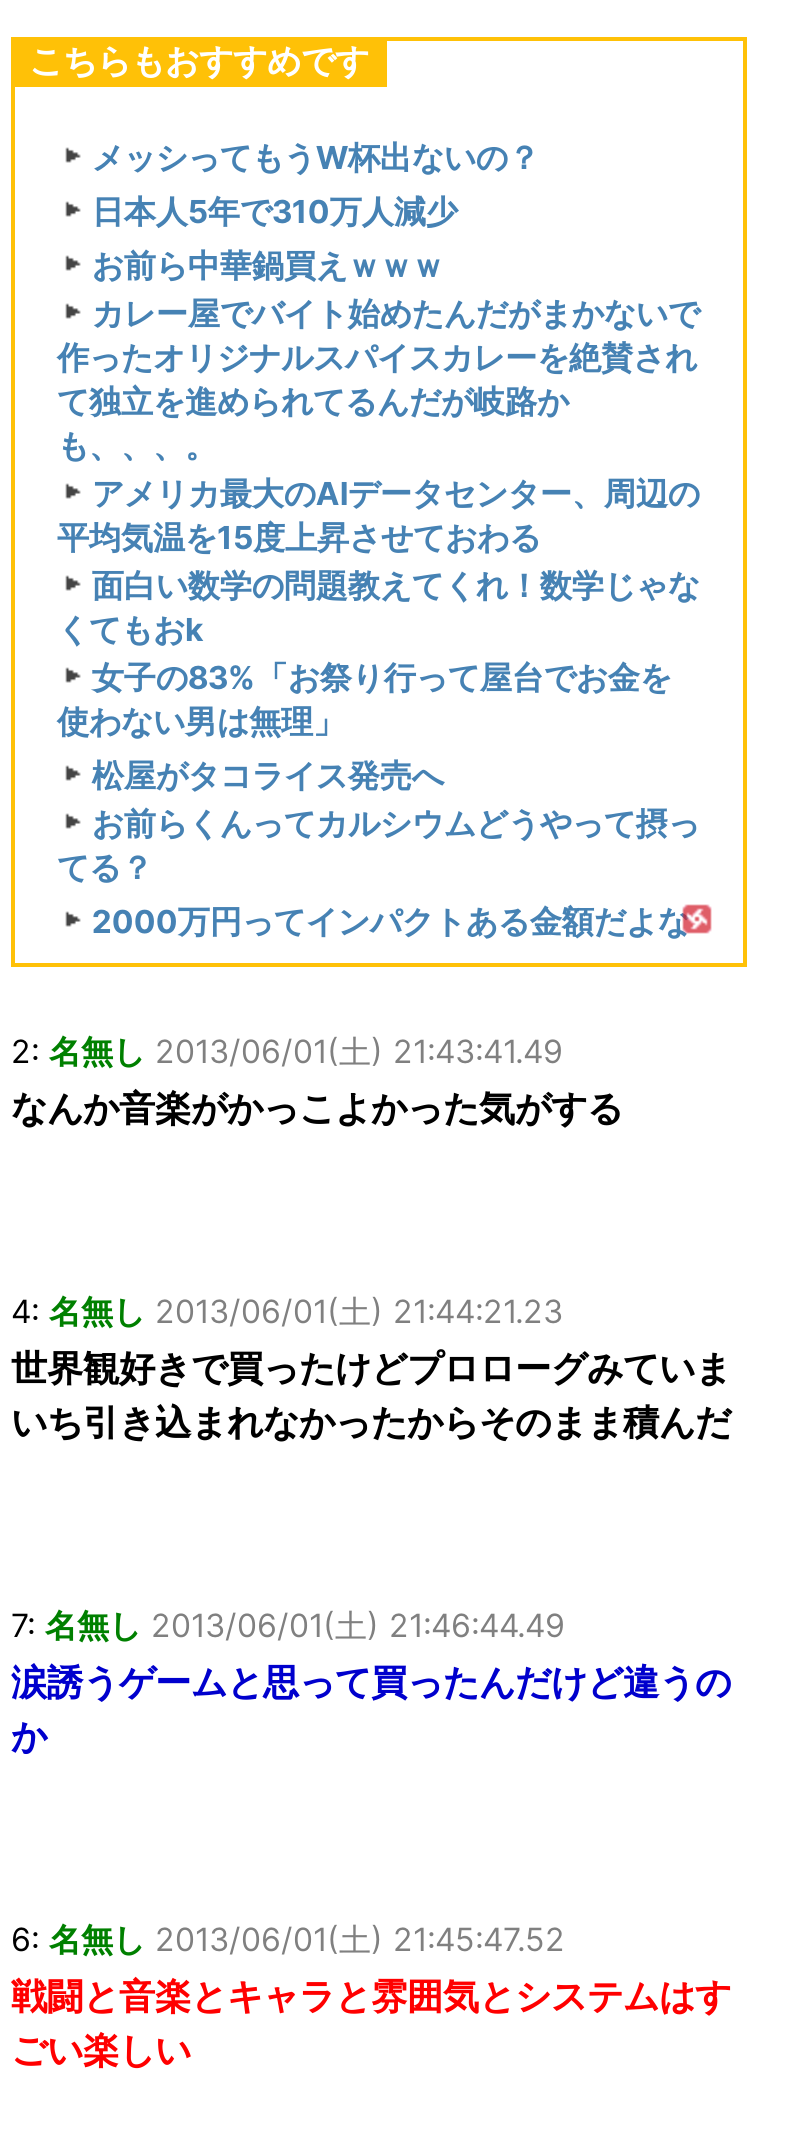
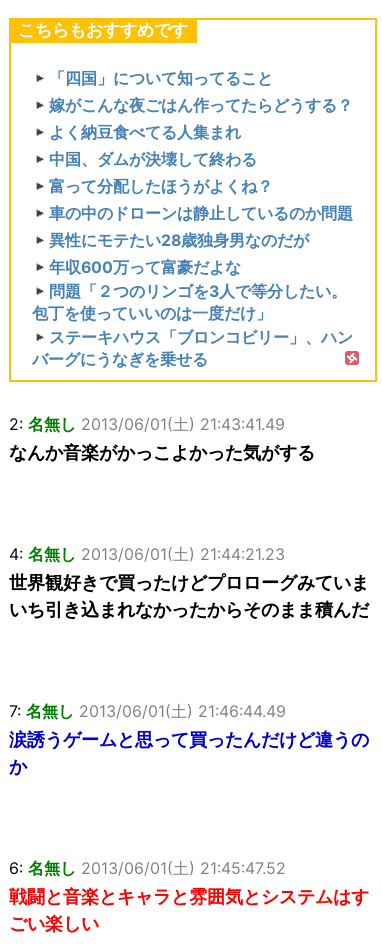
- メッシってもうW杯出ないの？
- 日本人5年で310万人減少
- お前ら中華鍋買えｗｗｗ
- カレー屋でバイト始めたんだがまかないで
- 作ったオリジナルスパイスカレーを絶賛され
- て独立を進められてるんだが岐路か
- も、、、。
- アメリカ最大のAIデータセンター、周辺の
- 平均気温を15度上昇させておわる
- 面白い数学の問題教えてくれ！数学じゃな
- くてもおk
- 女子の83%「お祭り行って屋台でお金を
- 使わない男は無理」
- 松屋がタコライス発売へ
- お前らくんってカルシウムどうやって摂っ
- てる？
- 2000万円ってインパクトある金額だよな
+ 「四国」について知ってること
+ 嫁がこんな夜ごはん作ってたらどうする？
+ よく納豆食べてる人集まれ
+ 中国、ダムが決壊して終わる
+ 富って分配したほうがよくね？
+ 車の中のドローンは静止しているのか問題
+ 異性にモテたい28歳独身男なのだが
+ 年収600万って富豪だよな
+ 問題「２つのリンゴを3人で等分したい。
+ 包丁を使っていいのは一度だけ」
+ ステーキハウス「ブロンコビリー」、ハン
+ バーグにうなぎを乗せる
